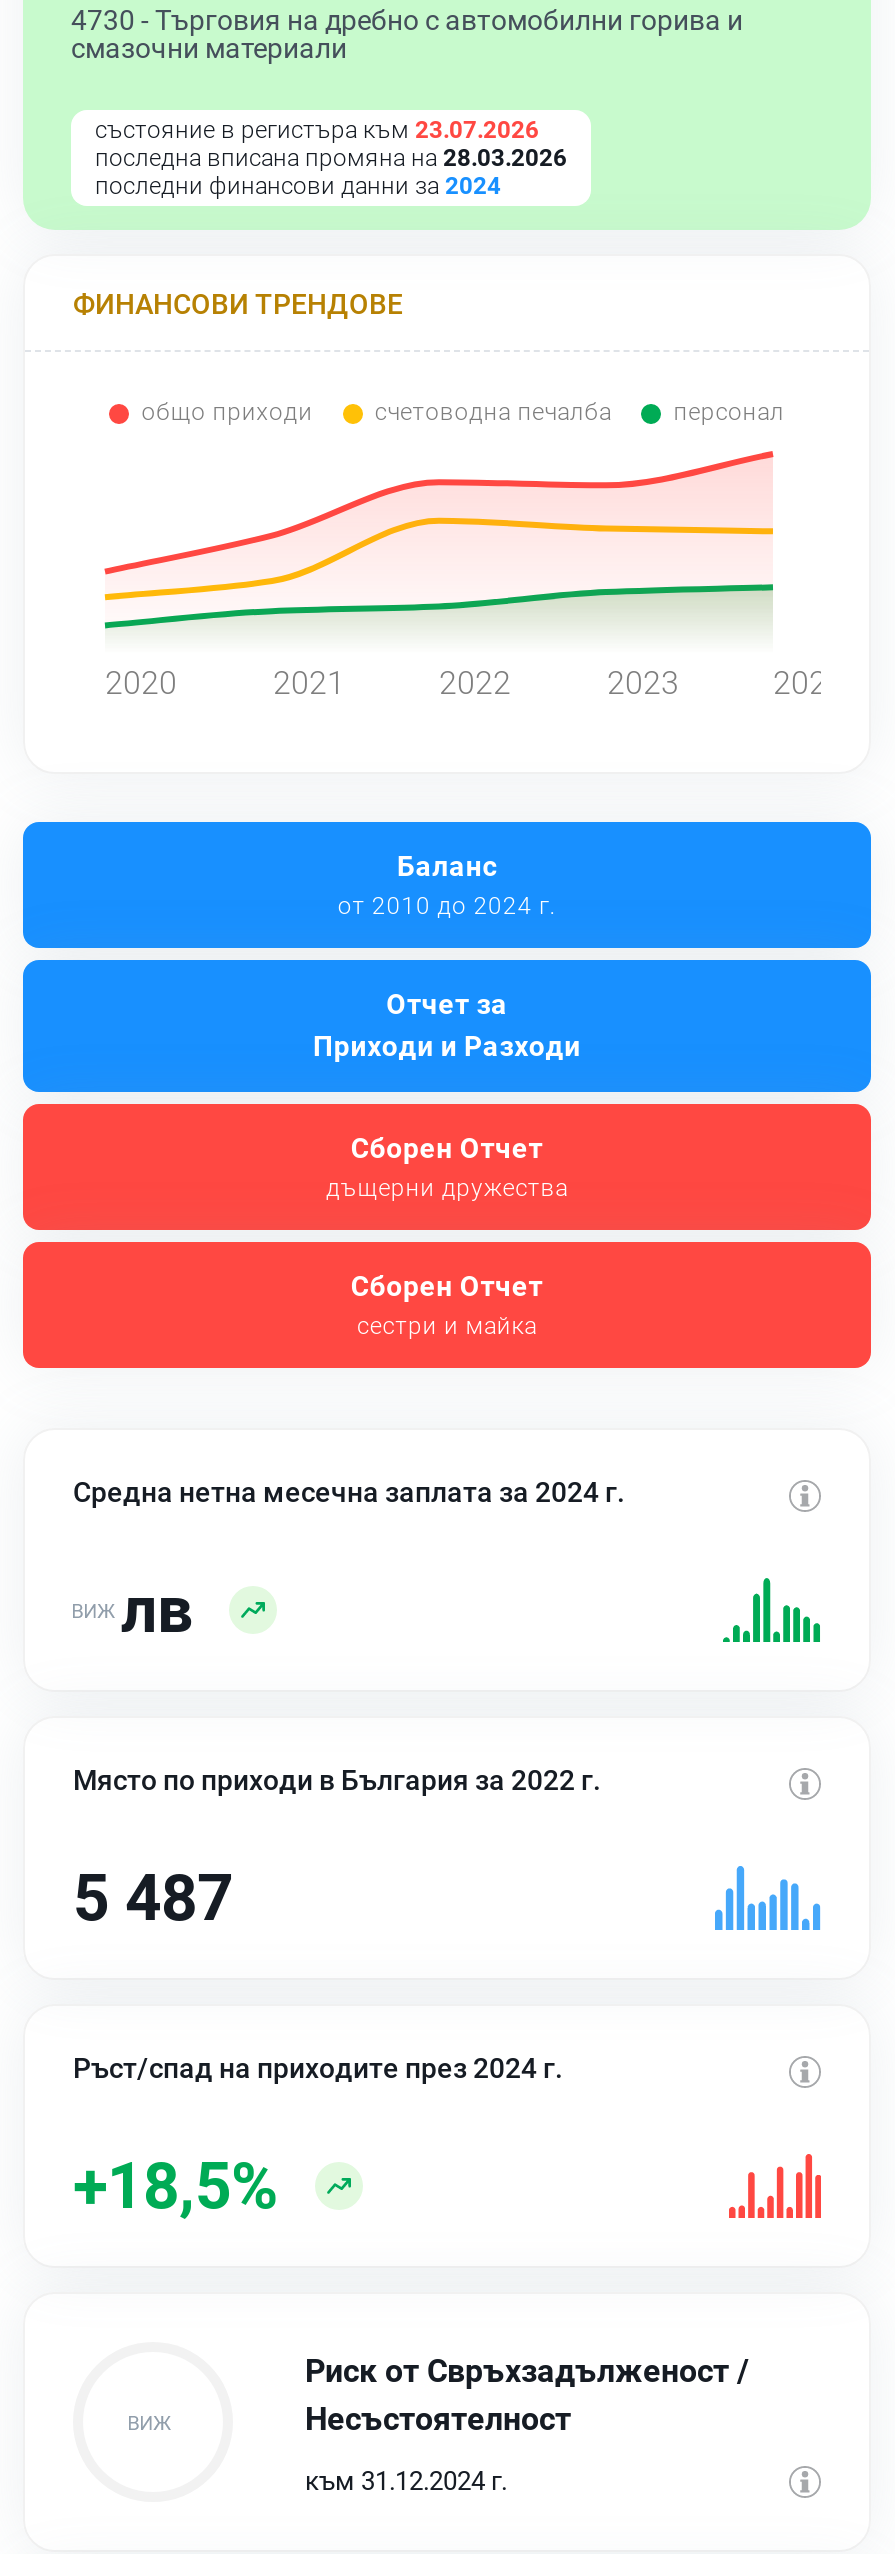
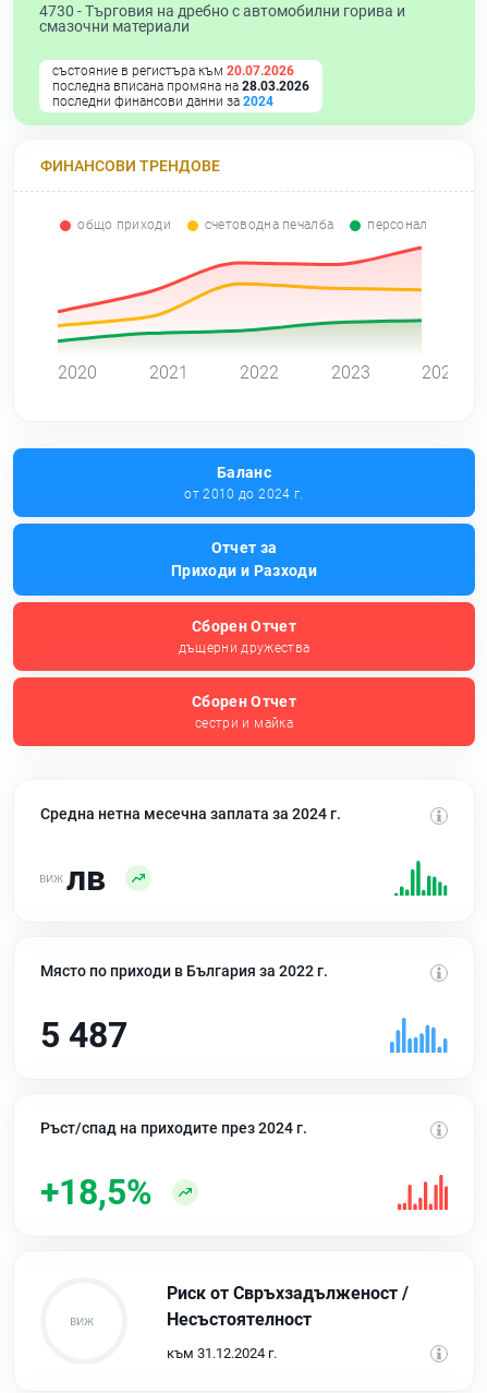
- състояние в регистъра към 23.07.2026
+ състояние в регистъра към 20.07.2026
